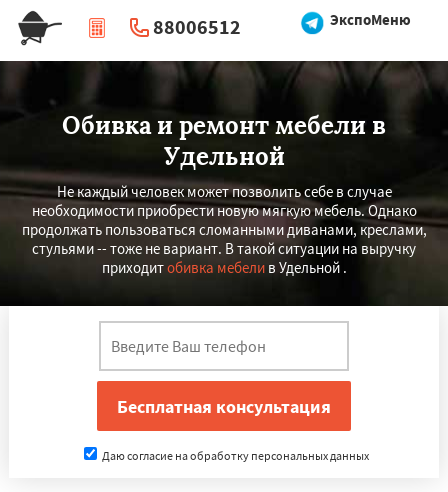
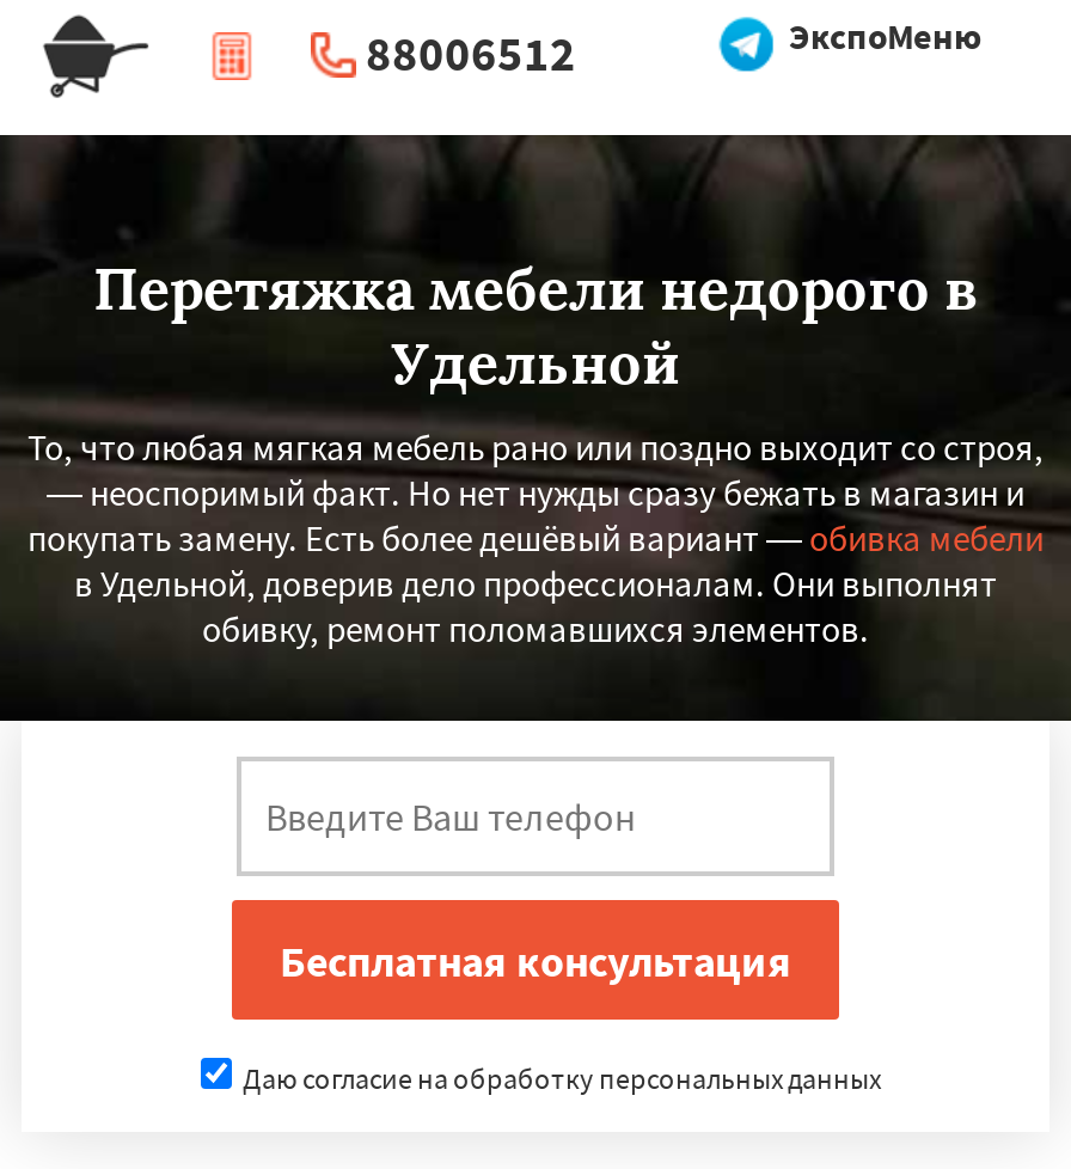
- Обивка и ремонт мебели в
+ Перетяжка мебели недорого в

- Не каждый человек может позволить себе в случае
- необходимости приобрести новую мягкую мебель. Однако
- продолжать пользоваться сломанными диванами, креслами,
- стульями -- тоже не вариант. В такой ситуации на выручку
- приходит обивка мебели в Удельной .
+ То, что любая мягкая мебель рано или поздно выходит со строя,
+ — неоспоримый факт. Но нет нужды сразу бежать в магазин и
+ покупать замену. Есть более дешёвый вариант — обивка мебели
+ в Удельной, доверив дело профессионалам. Они выполнят
+ обивку, ремонт поломавшихся элементов.
